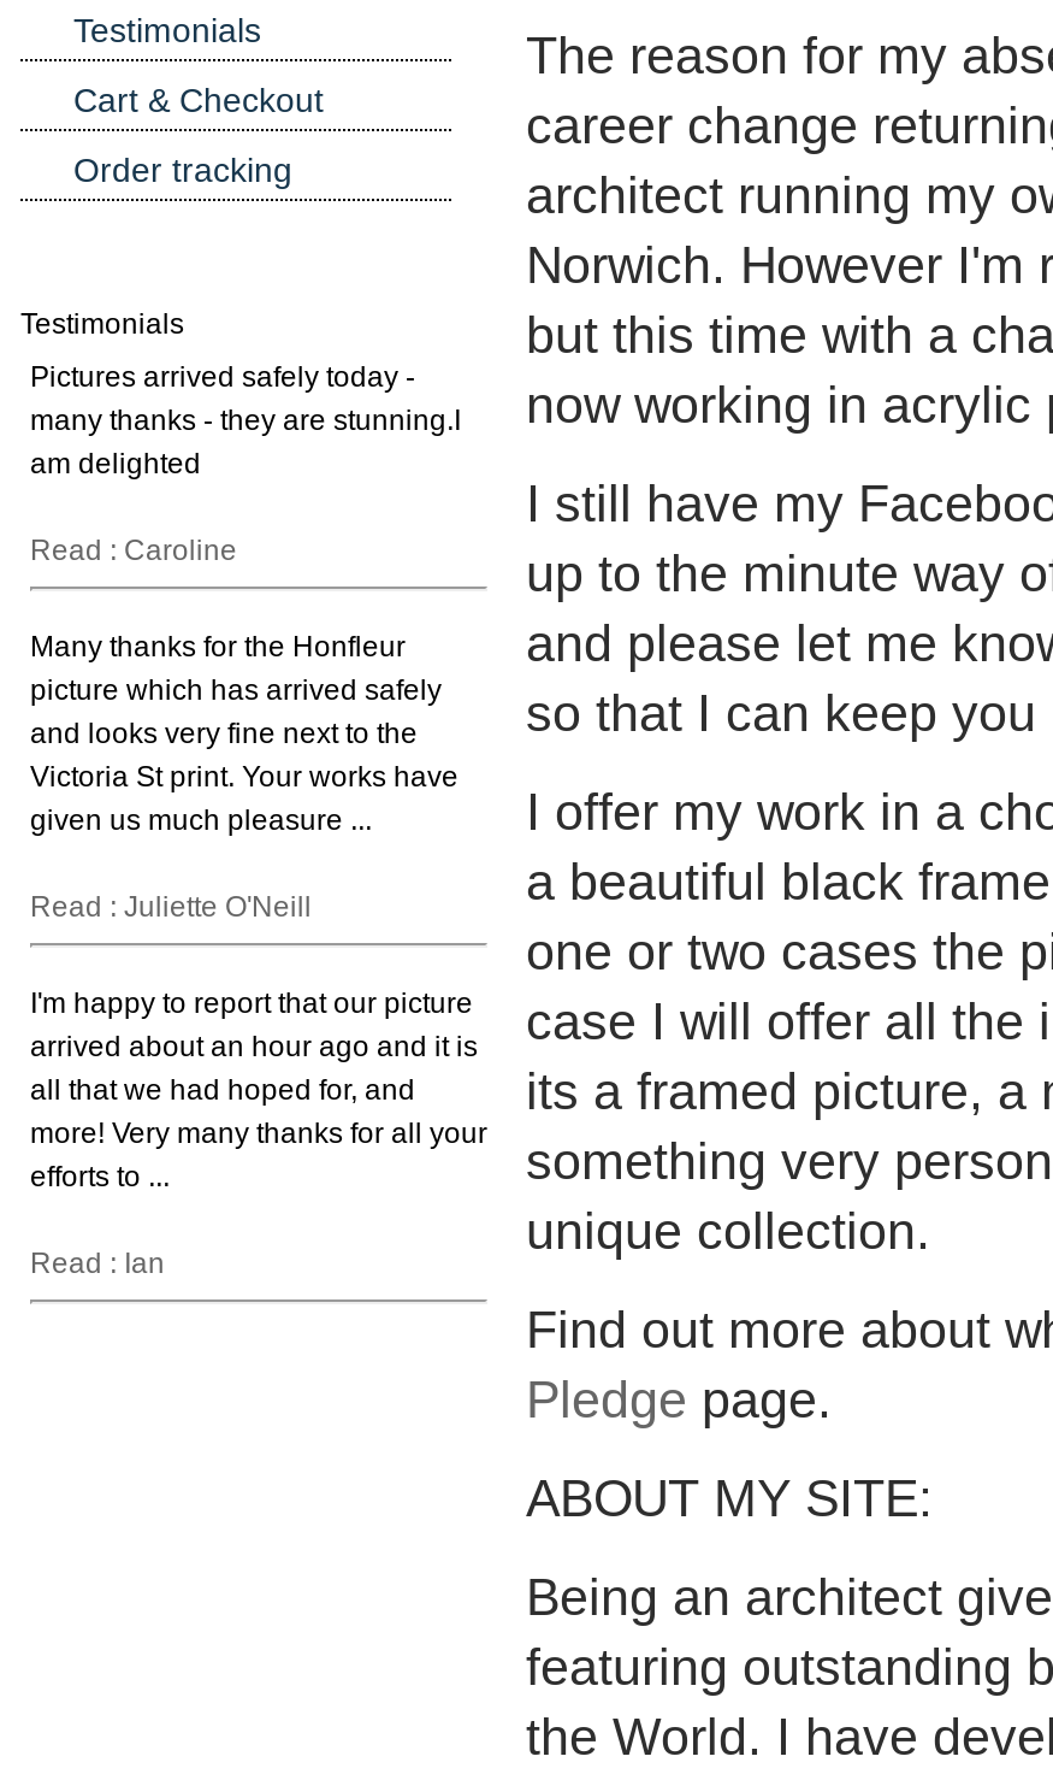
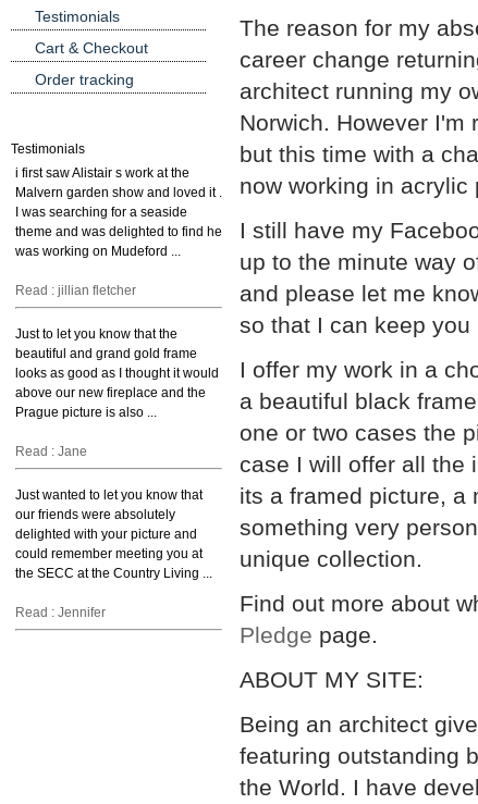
- Pictures arrived safely today -
- many thanks - they are stunning.I
- am delighted
+ i first saw Alistair s work at the
+ Malvern garden show and loved it .
+ I was searching for a seaside
+ theme and was delighted to find he
+ was working on Mudeford ...

- Read : Caroline
+ Read : jillian fletcher

- Many thanks for the Honfleur
- picture which has arrived safely
- and looks very fine next to the
- Victoria St print. Your works have
- given us much pleasure ...
+ Just to let you know that the
+ beautiful and grand gold frame
+ looks as good as I thought it would
+ above our new fireplace and the
+ Prague picture is also ...

- Read : Juliette O'Neill
+ Read : Jane

- I'm happy to report that our picture
- arrived about an hour ago and it is
- all that we had hoped for, and
- more! Very many thanks for all your
- efforts to ...
+ Just wanted to let you know that
+ our friends were absolutely
+ delighted with your picture and
+ could remember meeting you at
+ the SECC at the Country Living ...

- Read : Ian
+ Read : Jennifer
